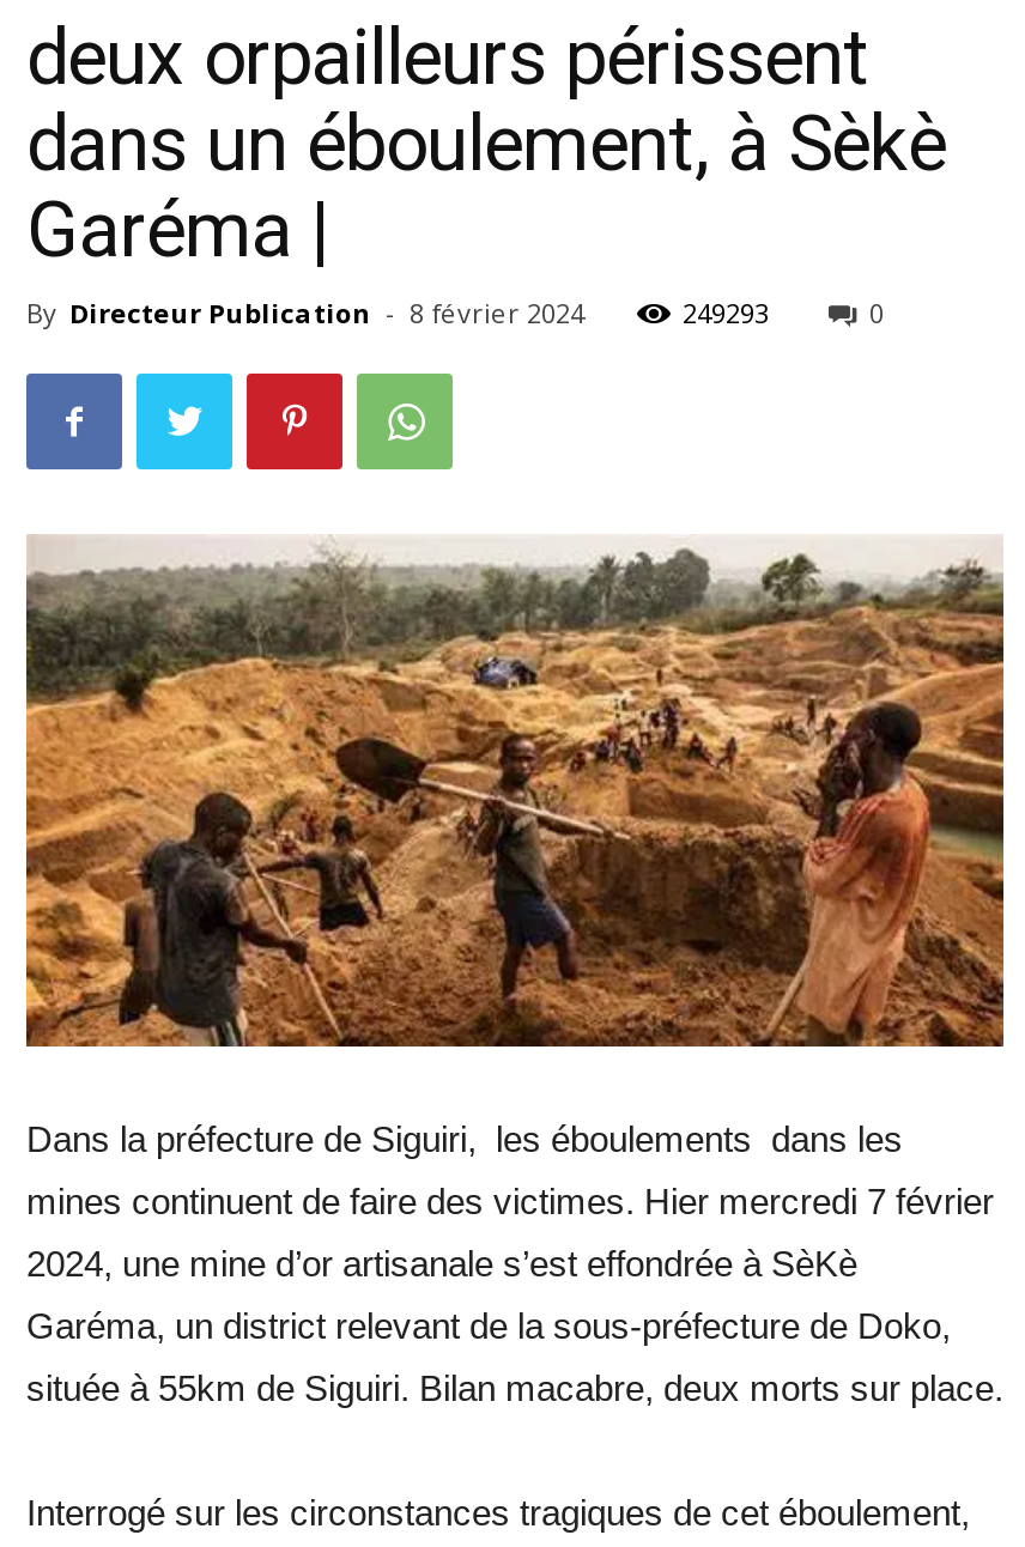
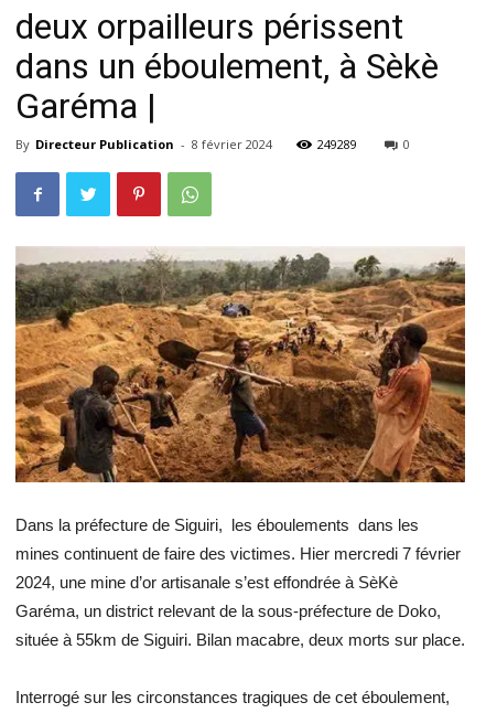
- 249293
+ 249289
